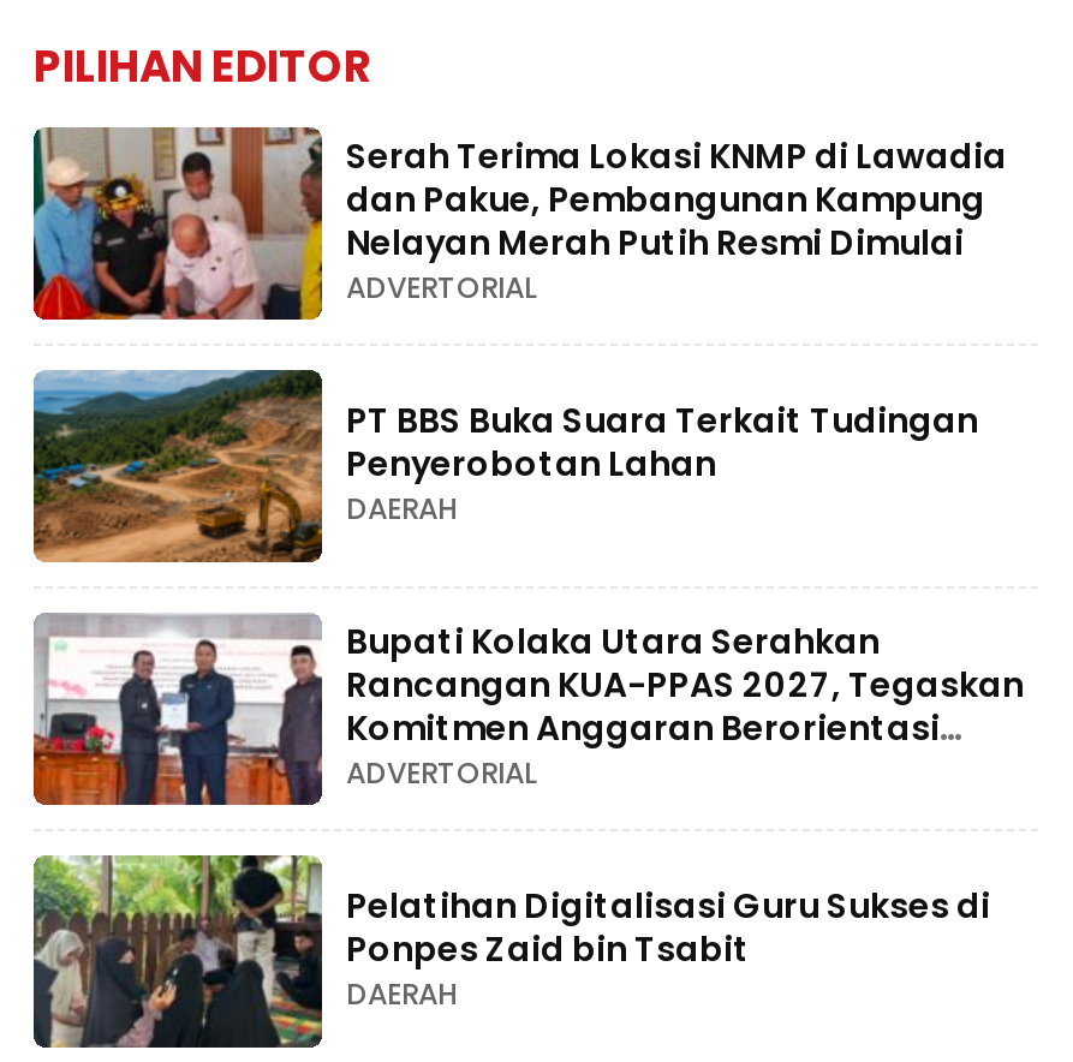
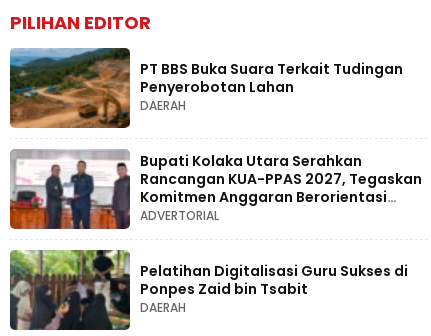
- [image]
- Serah Terima Lokasi KNMP di Lawadia
- dan Pakue, Pembangunan Kampung
- Nelayan Merah Putih Resmi Dimulai
- ADVERTORIAL
